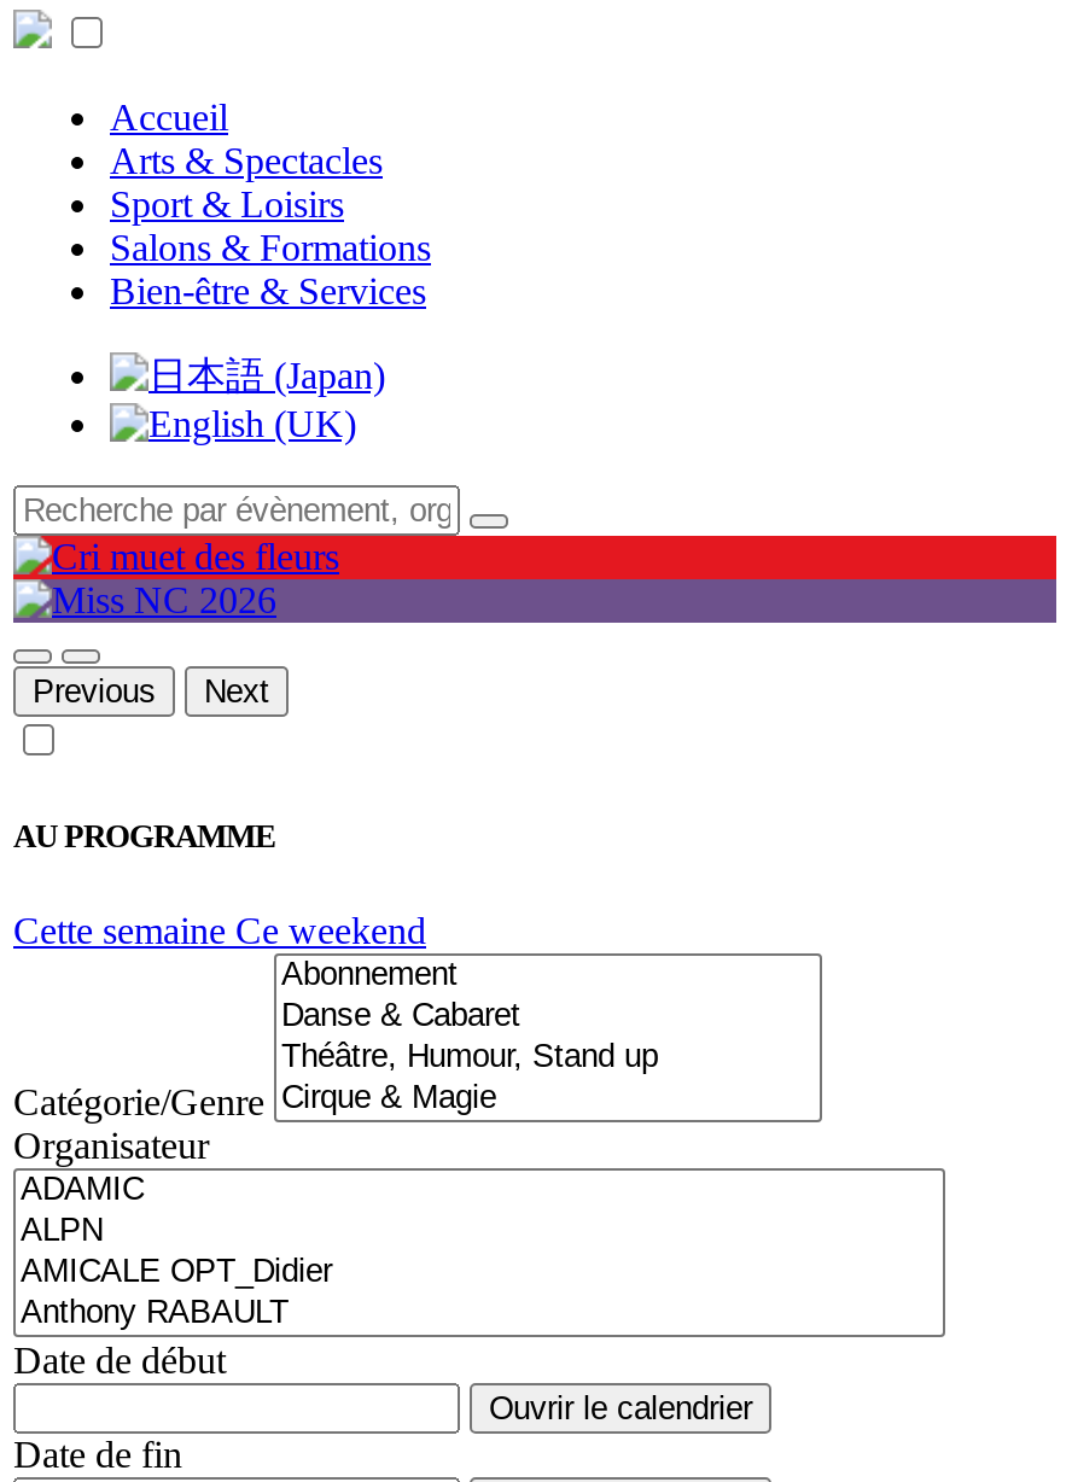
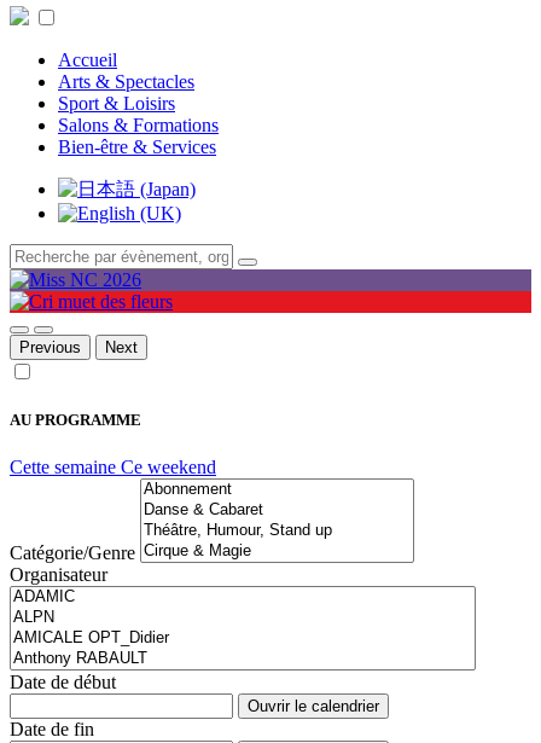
- [image]
+ [image]
